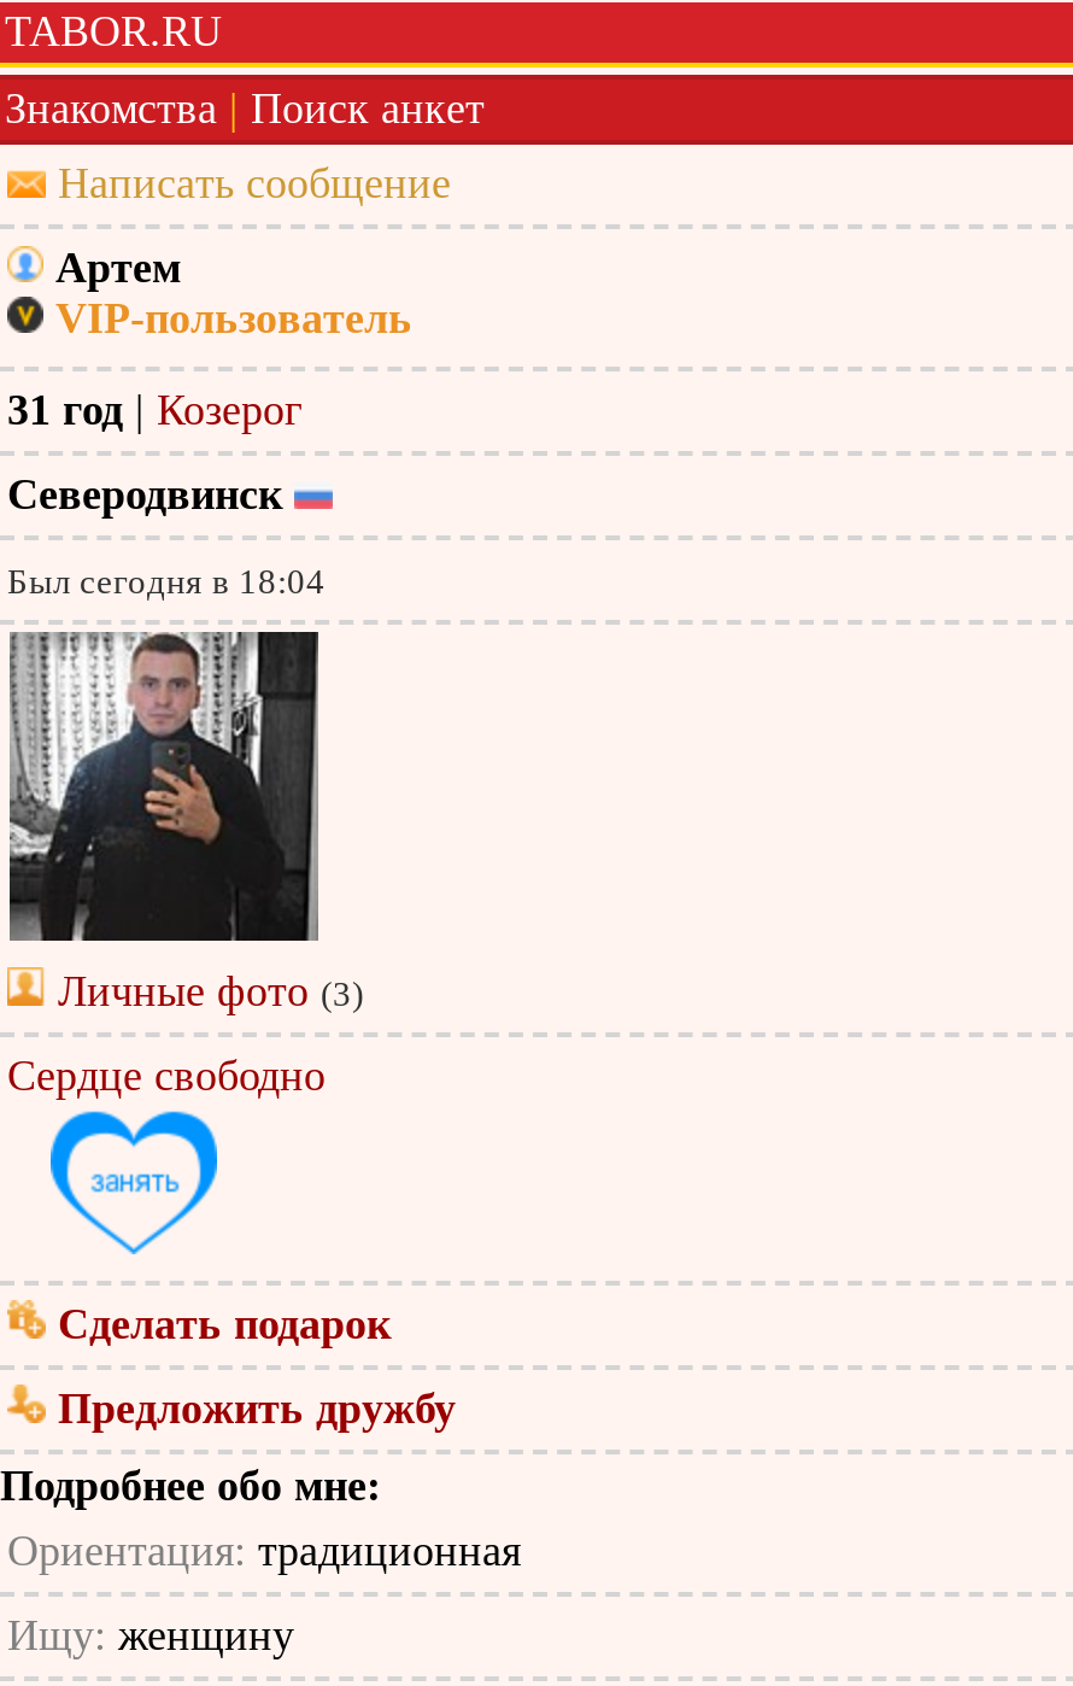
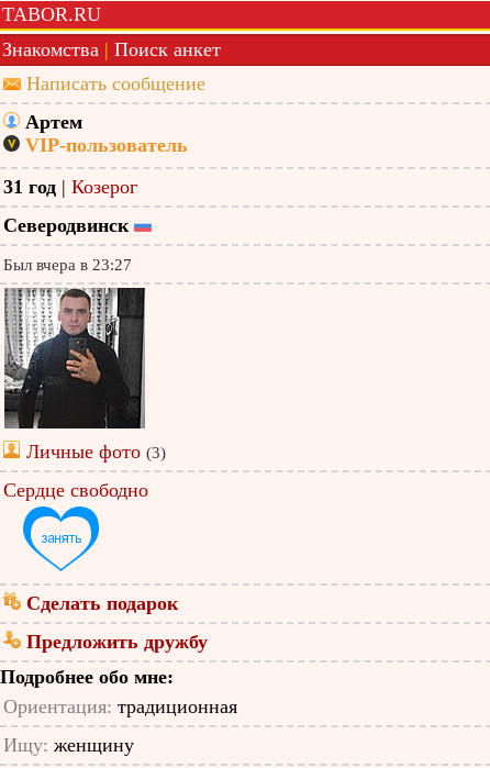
- Был сегодня в 18:04
+ Был вчера в 23:27
